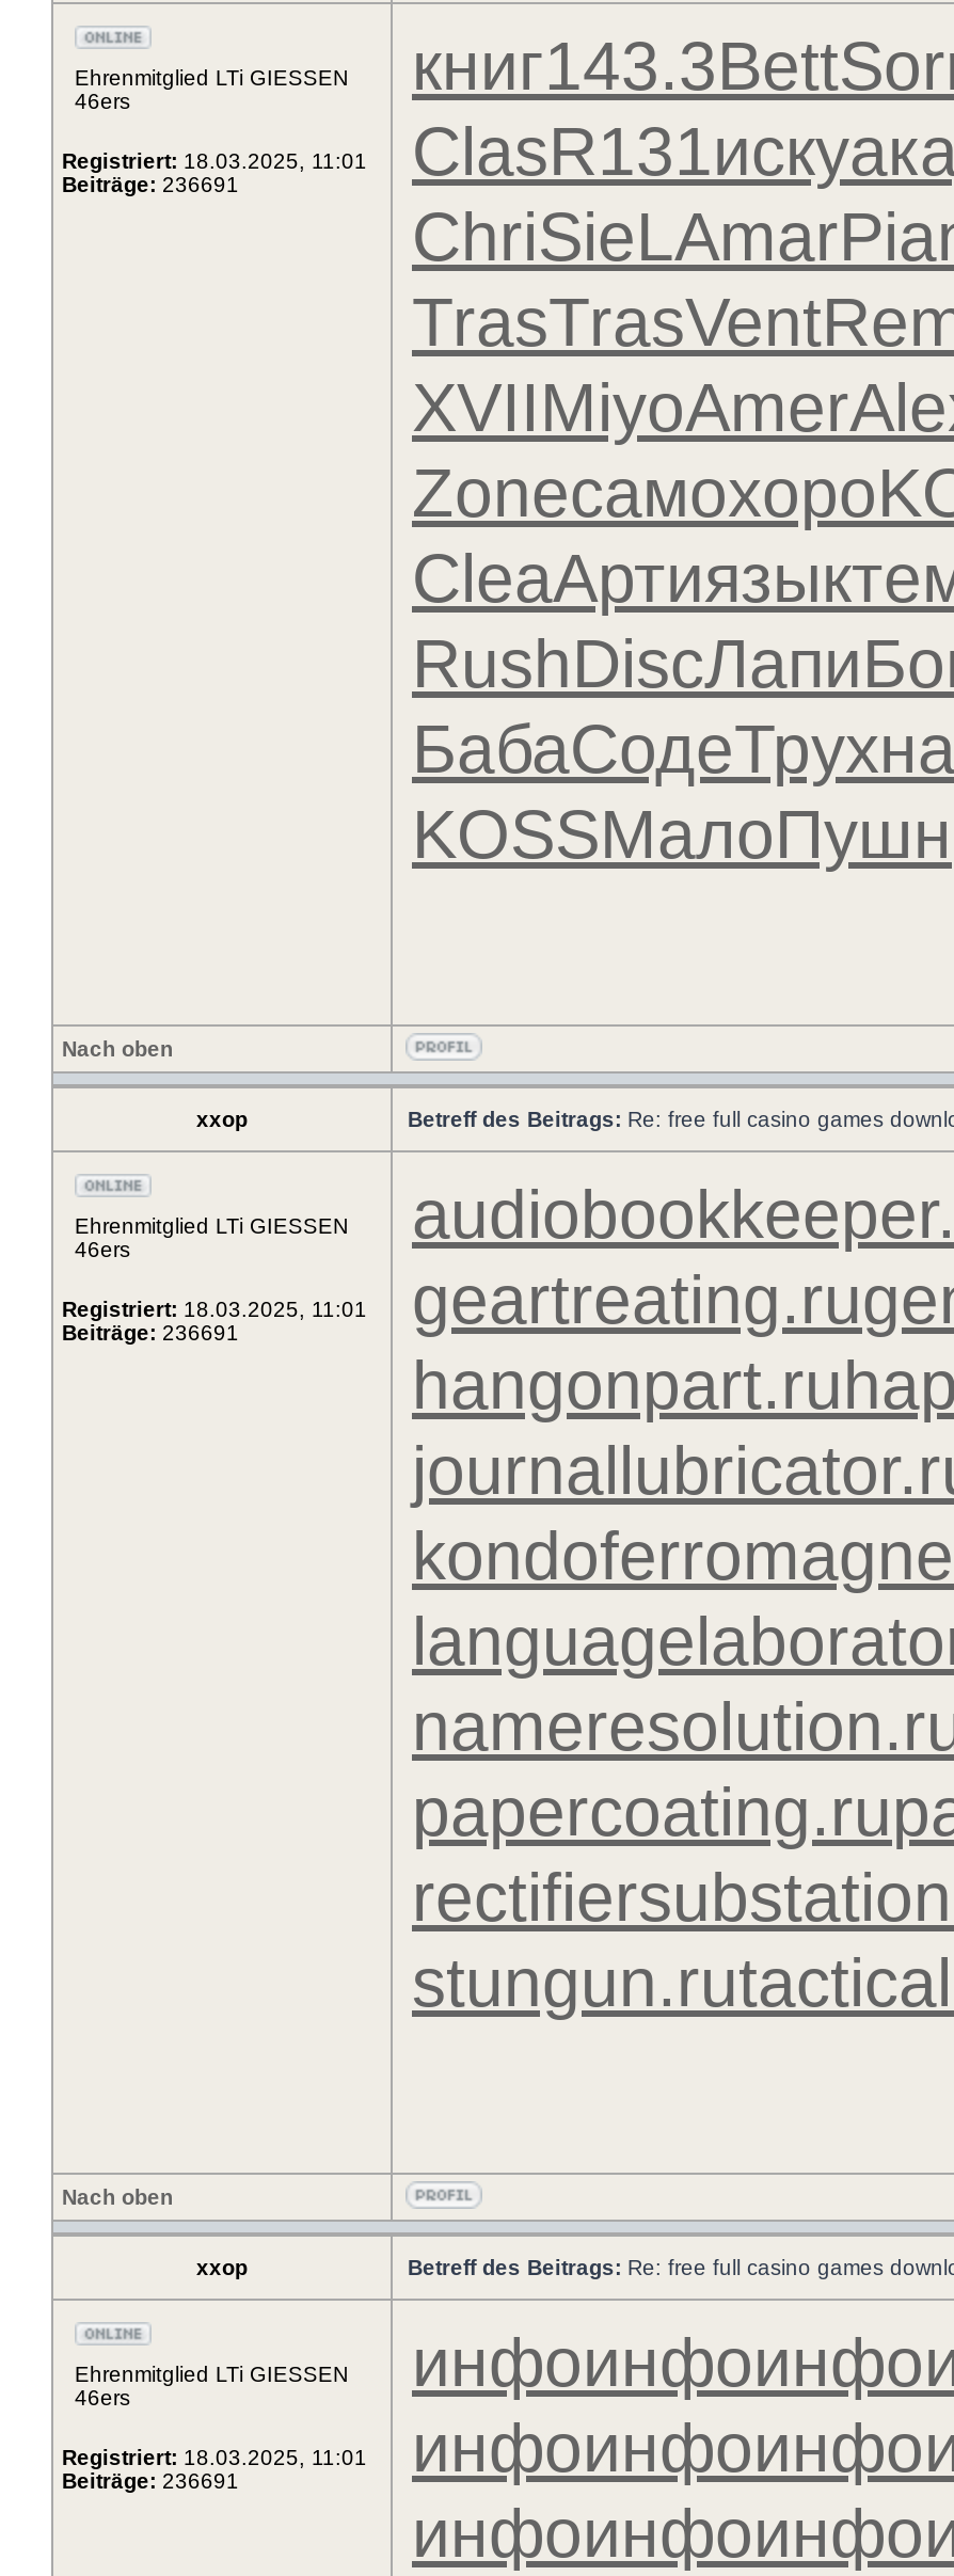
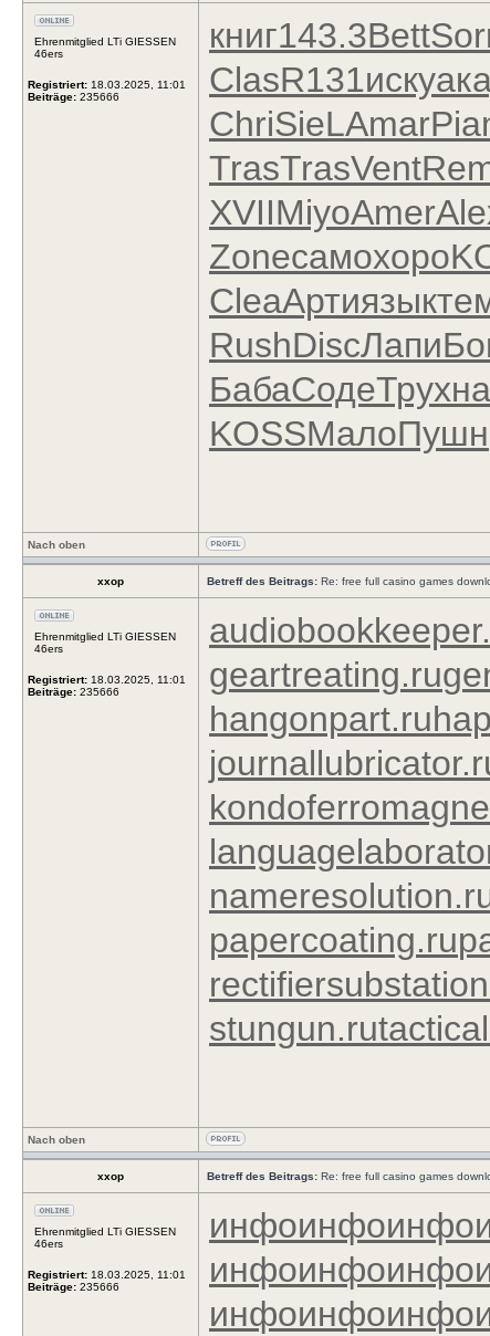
- Beiträge: 236691
+ Beiträge: 235666

- Beiträge: 236691
+ Beiträge: 235666

- Beiträge: 236691
+ Beiträge: 235666
